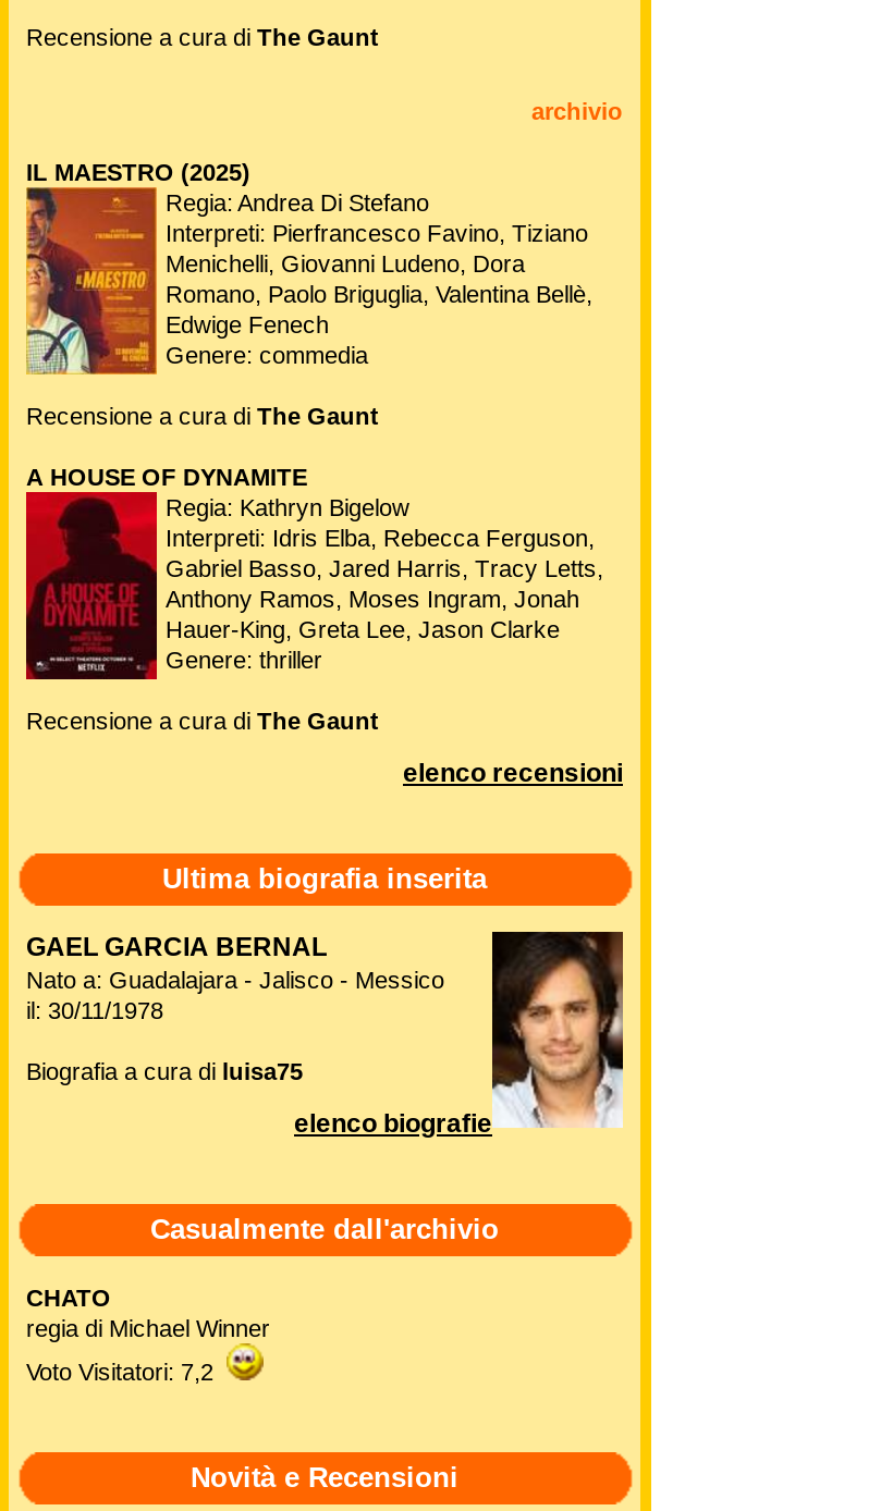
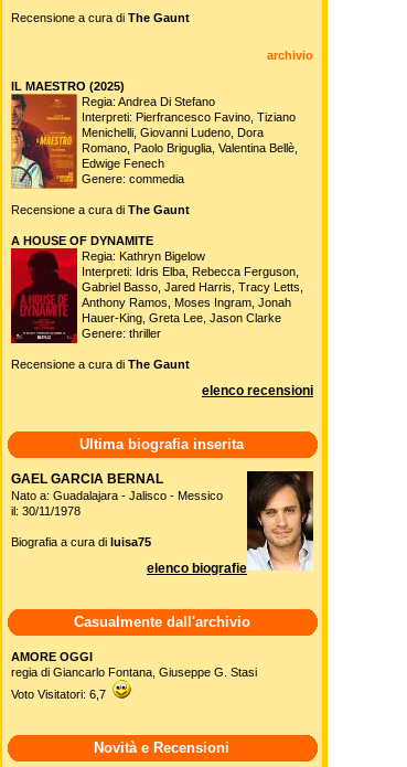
- CHATO
- regia di Michael Winner
+ AMORE OGGI
+ regia di Giancarlo Fontana, Giuseppe G. Stasi

- Voto Visitatori: 7,2
+ Voto Visitatori: 6,7
